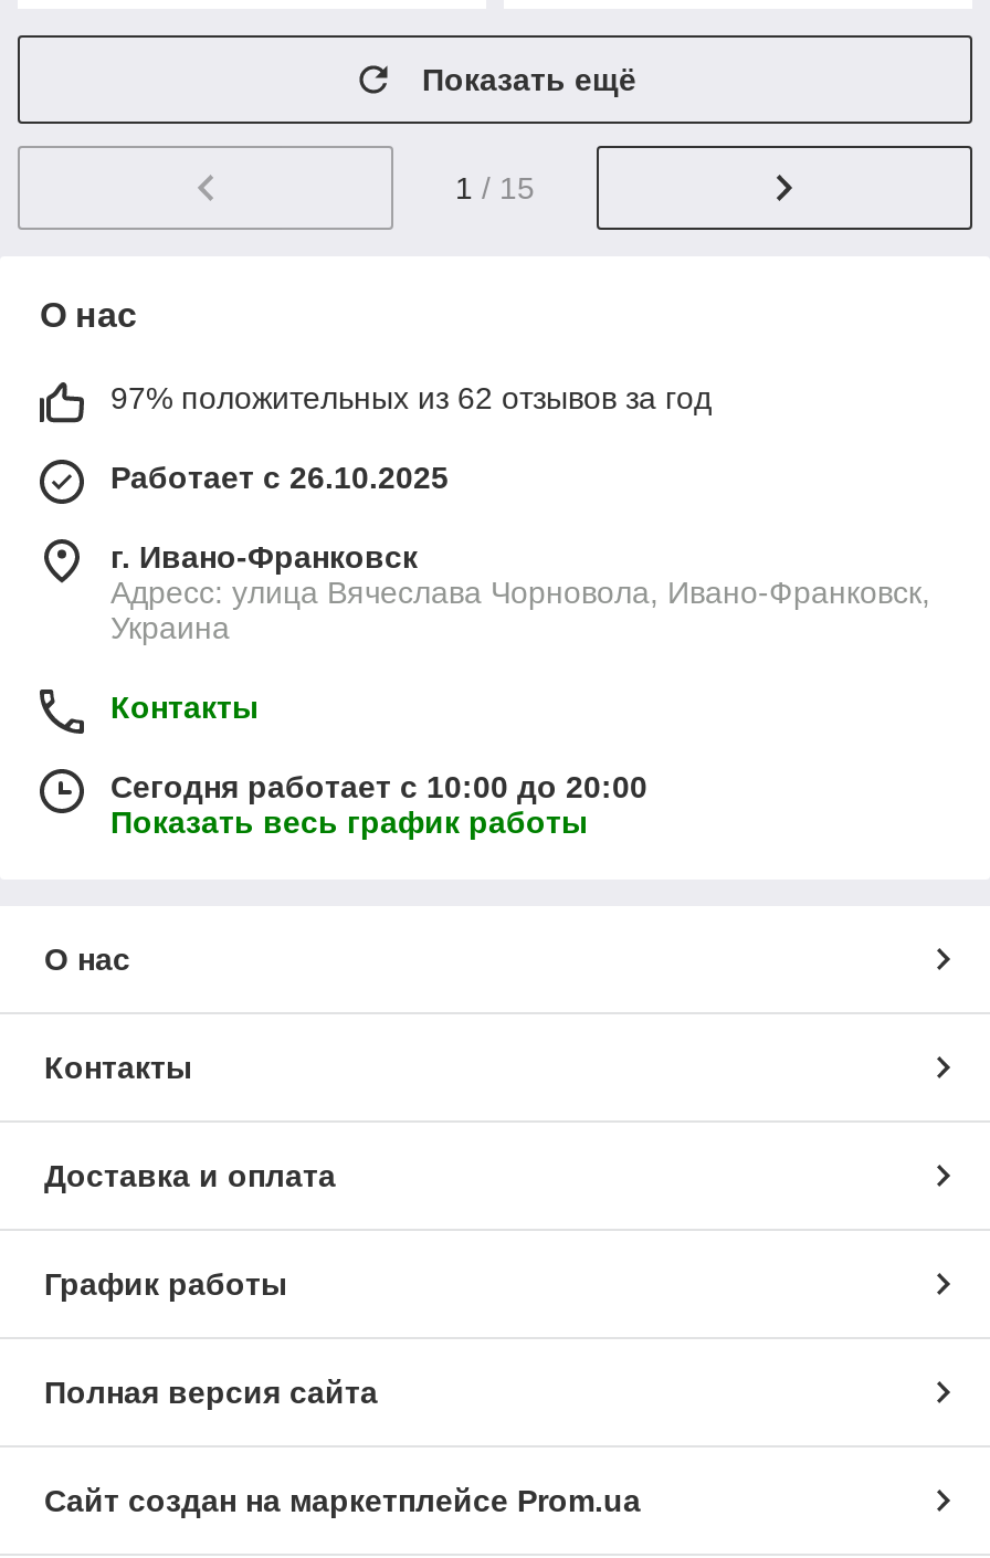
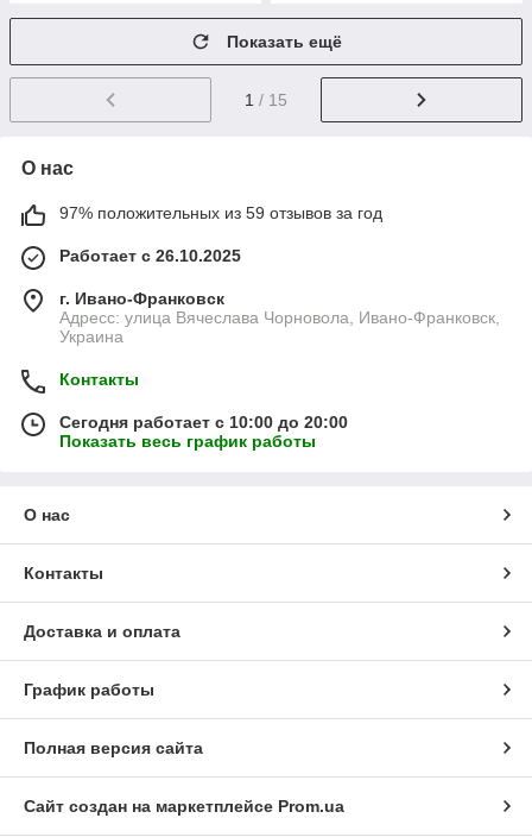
- 97% положительных из 62 отзывов за год
+ 97% положительных из 59 отзывов за год
